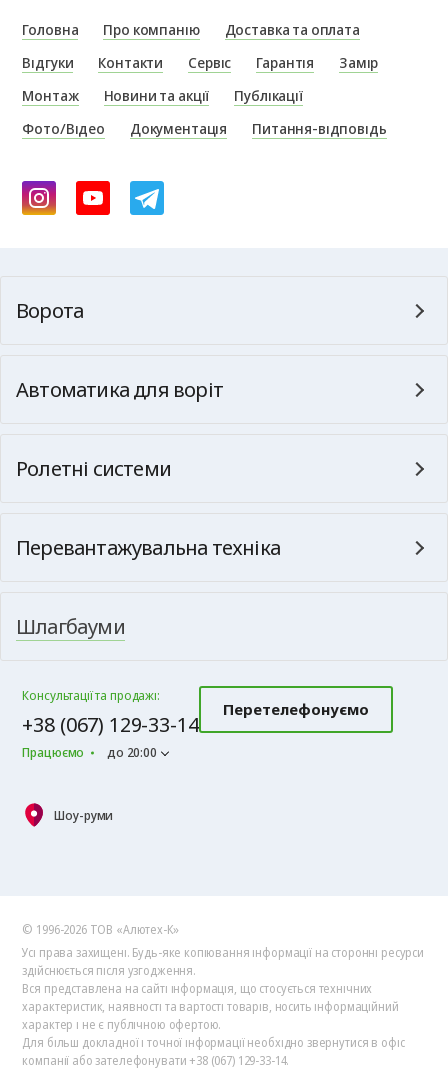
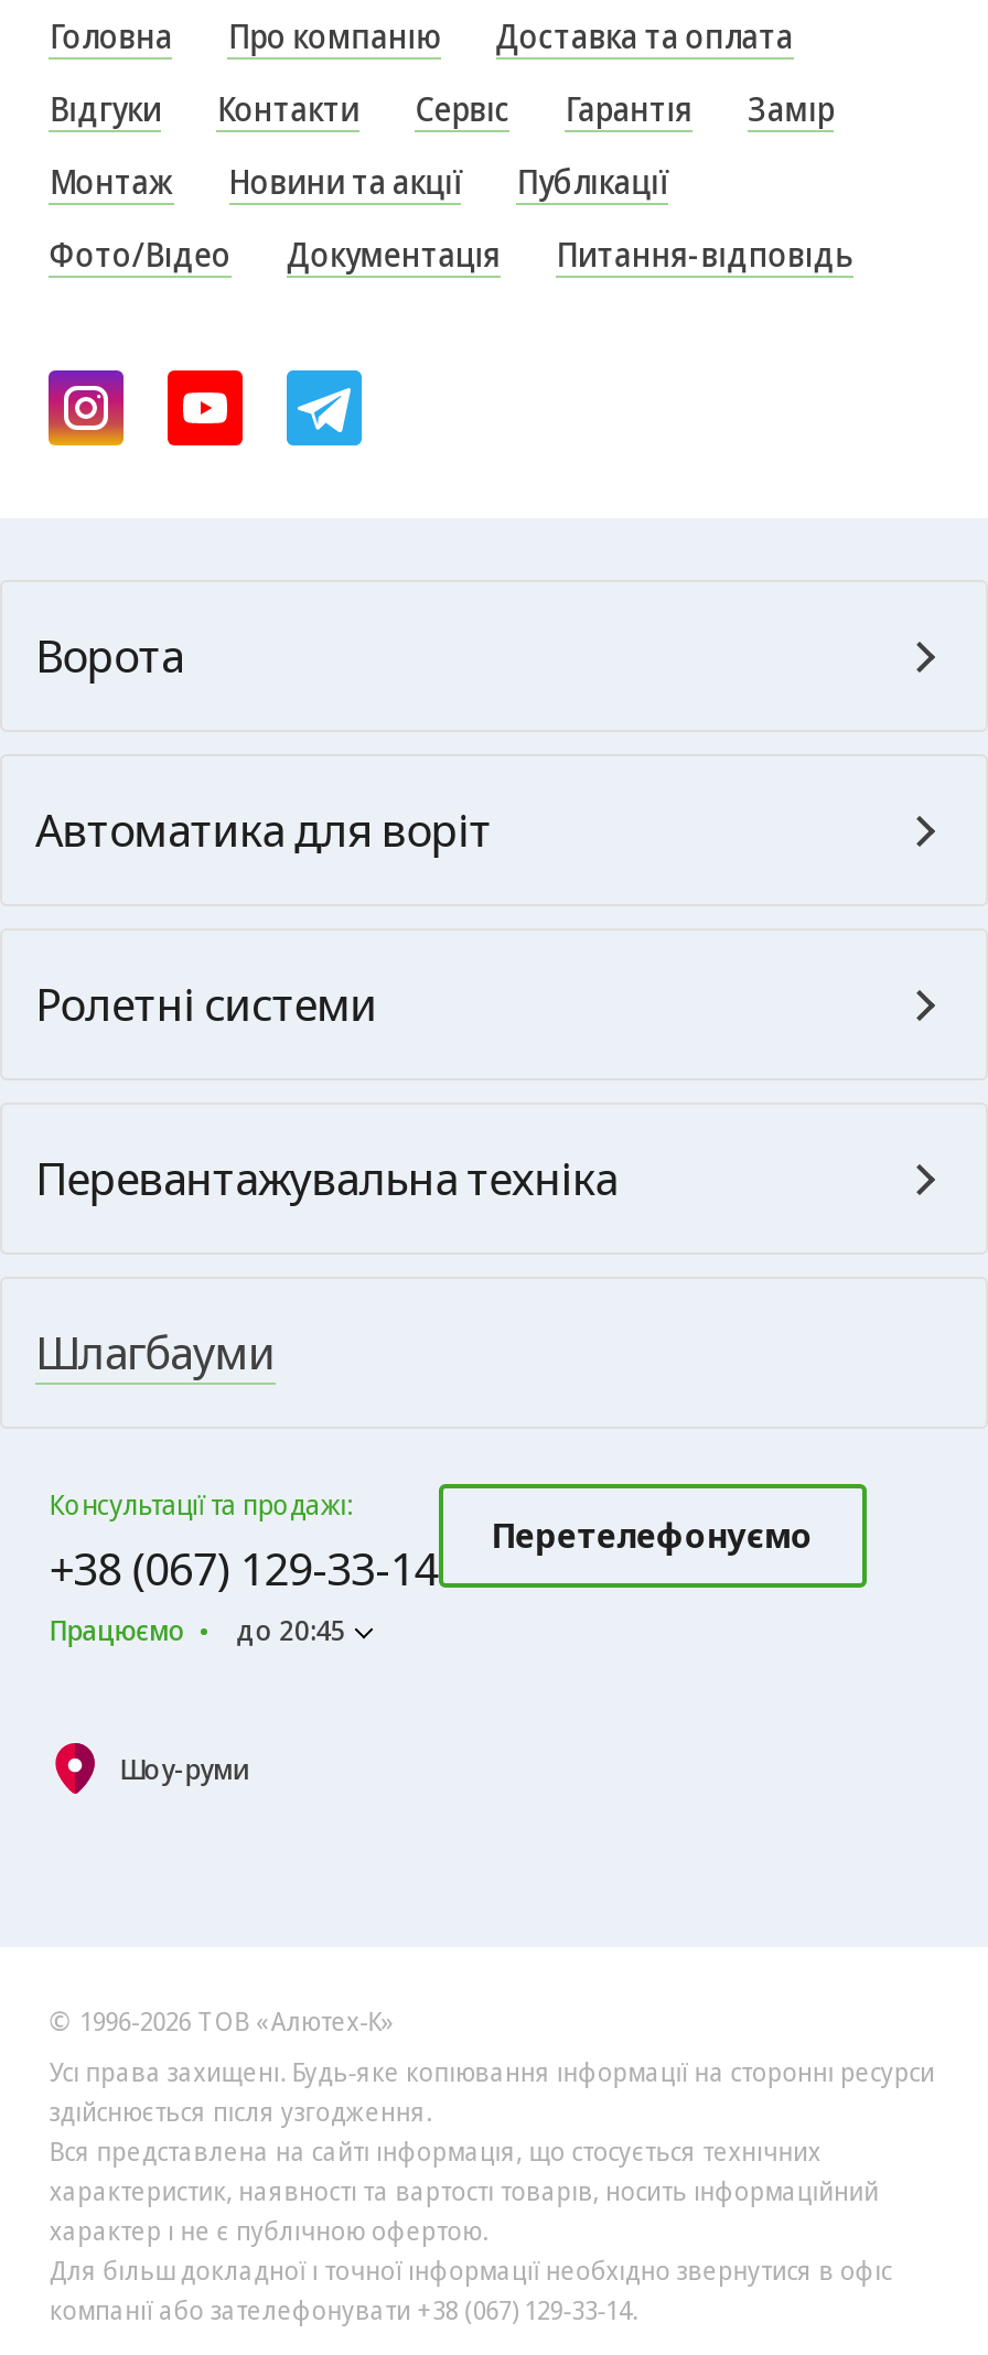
- Працюємо до 20:00
+ Працюємо до 20:45
